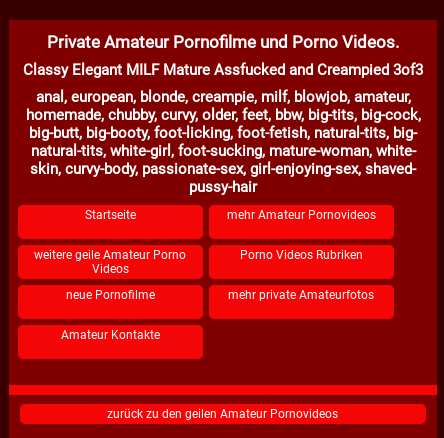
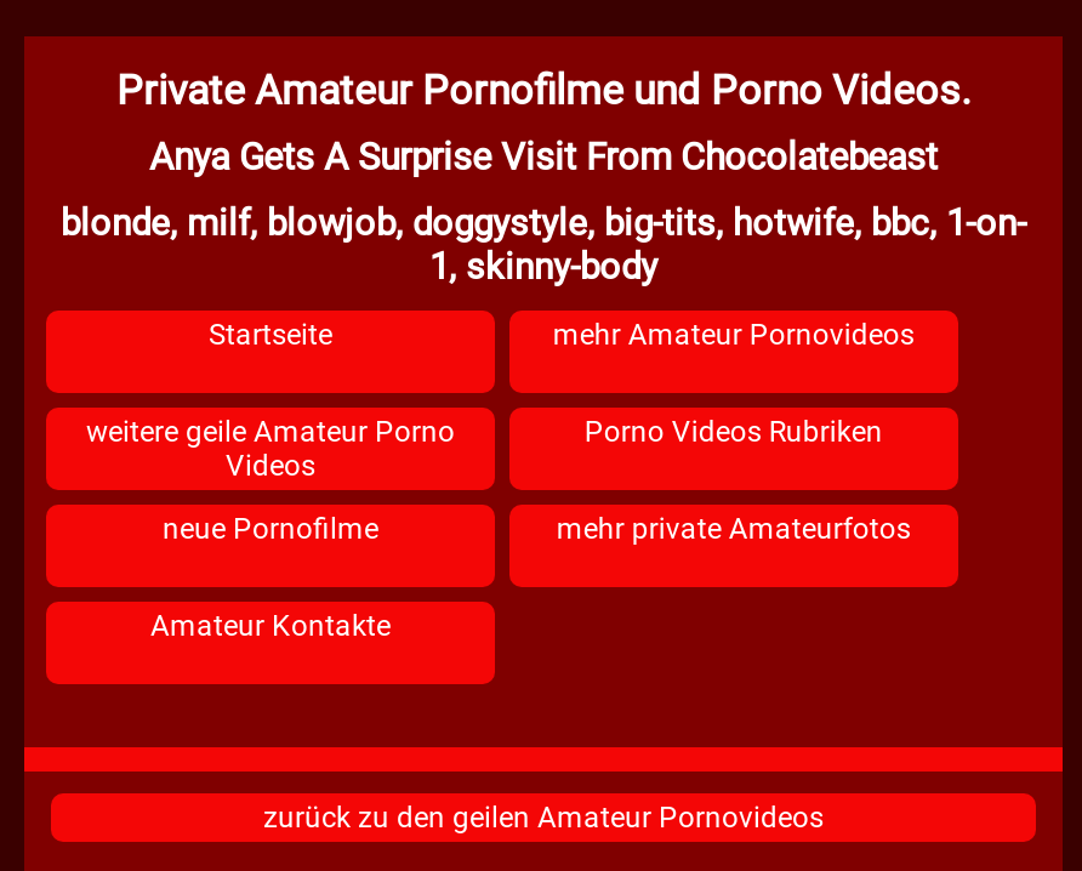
- Classy Elegant MILF Mature Assfucked and Creampied 3of3
+ Anya Gets A Surprise Visit From Chocolatebeast

- anal, european, blonde, creampie, milf, blowjob, amateur,
- homemade, chubby, curvy, older, feet, bbw, big-tits, big-cock,
- big-butt, big-booty, foot-licking, foot-fetish, natural-tits, big-
- natural-tits, white-girl, foot-sucking, mature-woman, white-
- skin, curvy-body, passionate-sex, girl-enjoying-sex, shaved-
- pussy-hair
+ blonde, milf, blowjob, doggystyle, big-tits, hotwife, bbc, 1-on-
+ 1, skinny-body
